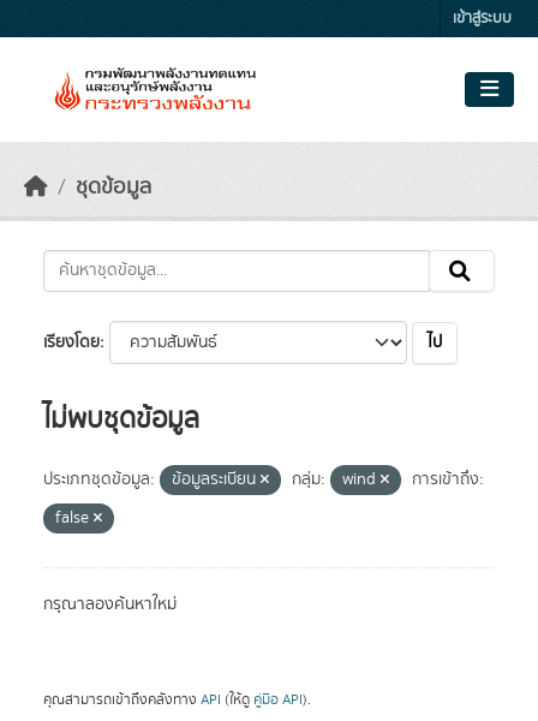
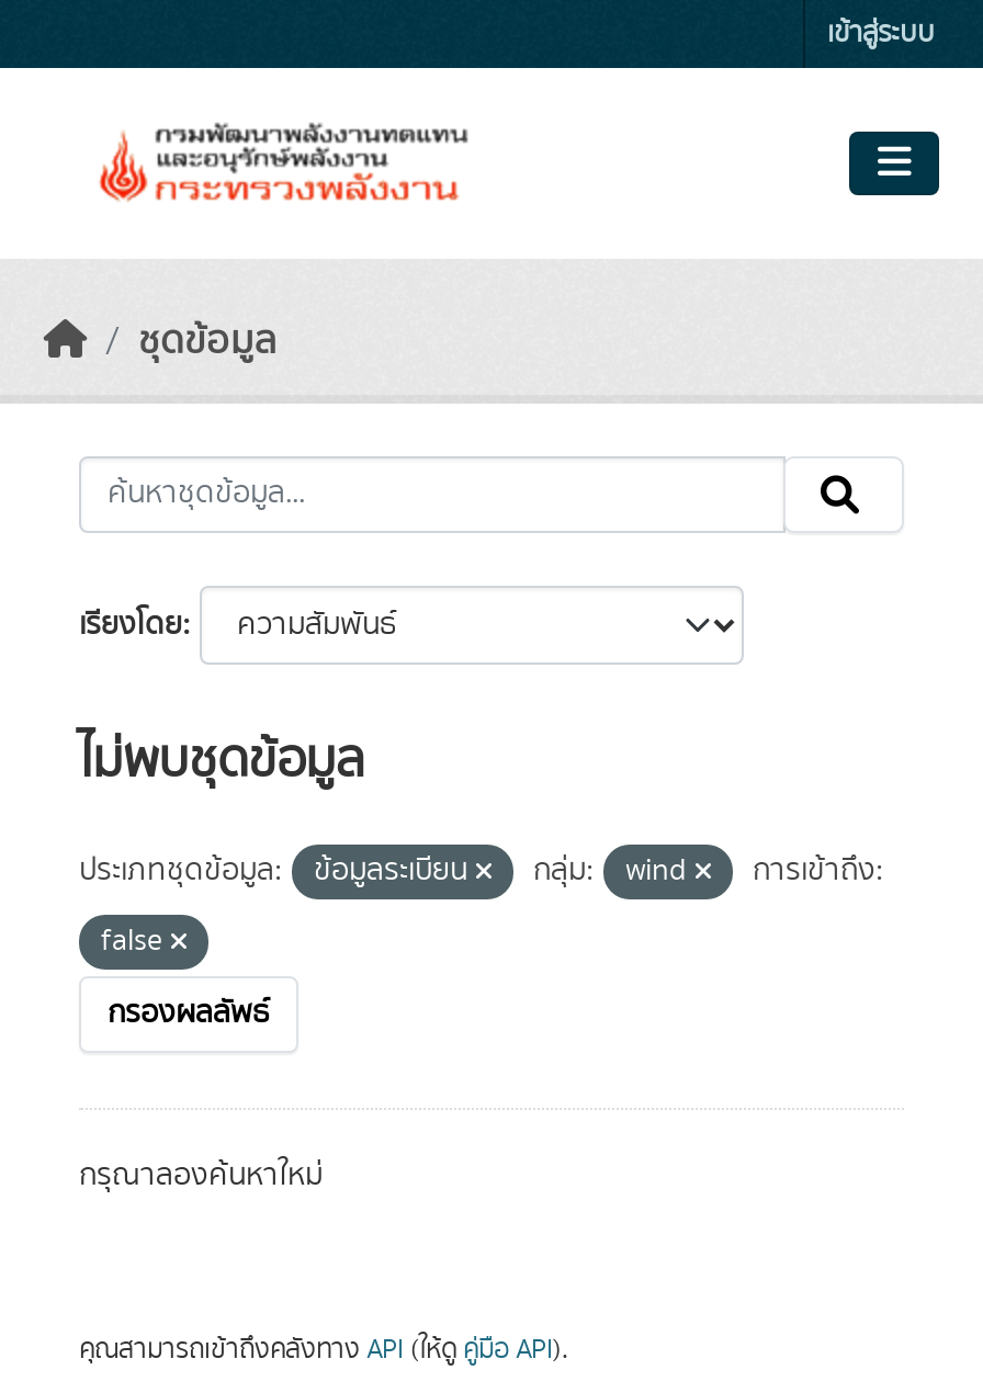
- ไป

+ กรองผลลัพธ์
